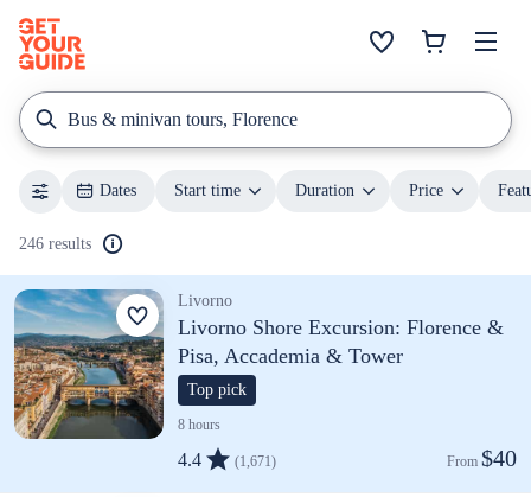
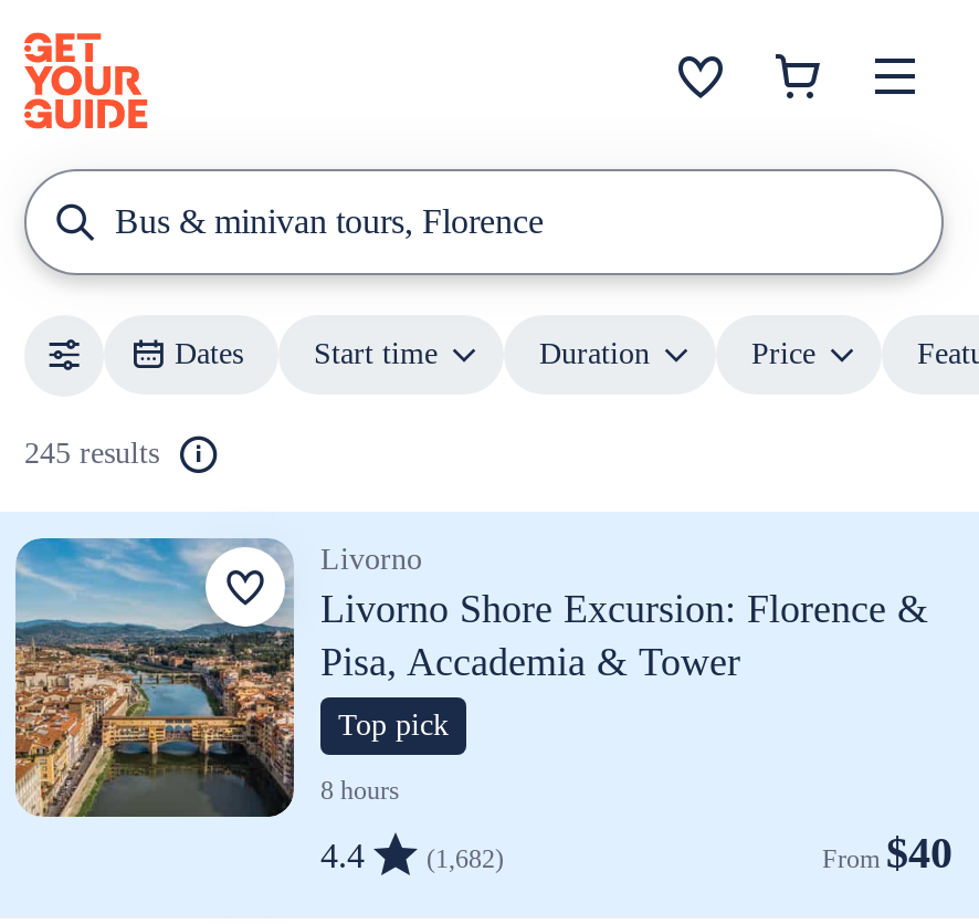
- 246 results
+ 245 results

- 4.4 (1,671)
+ 4.4 (1,682)
